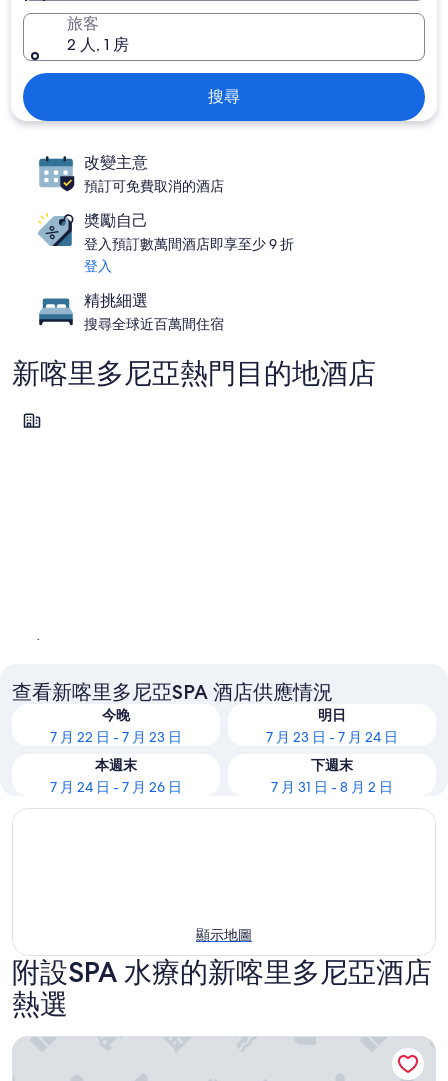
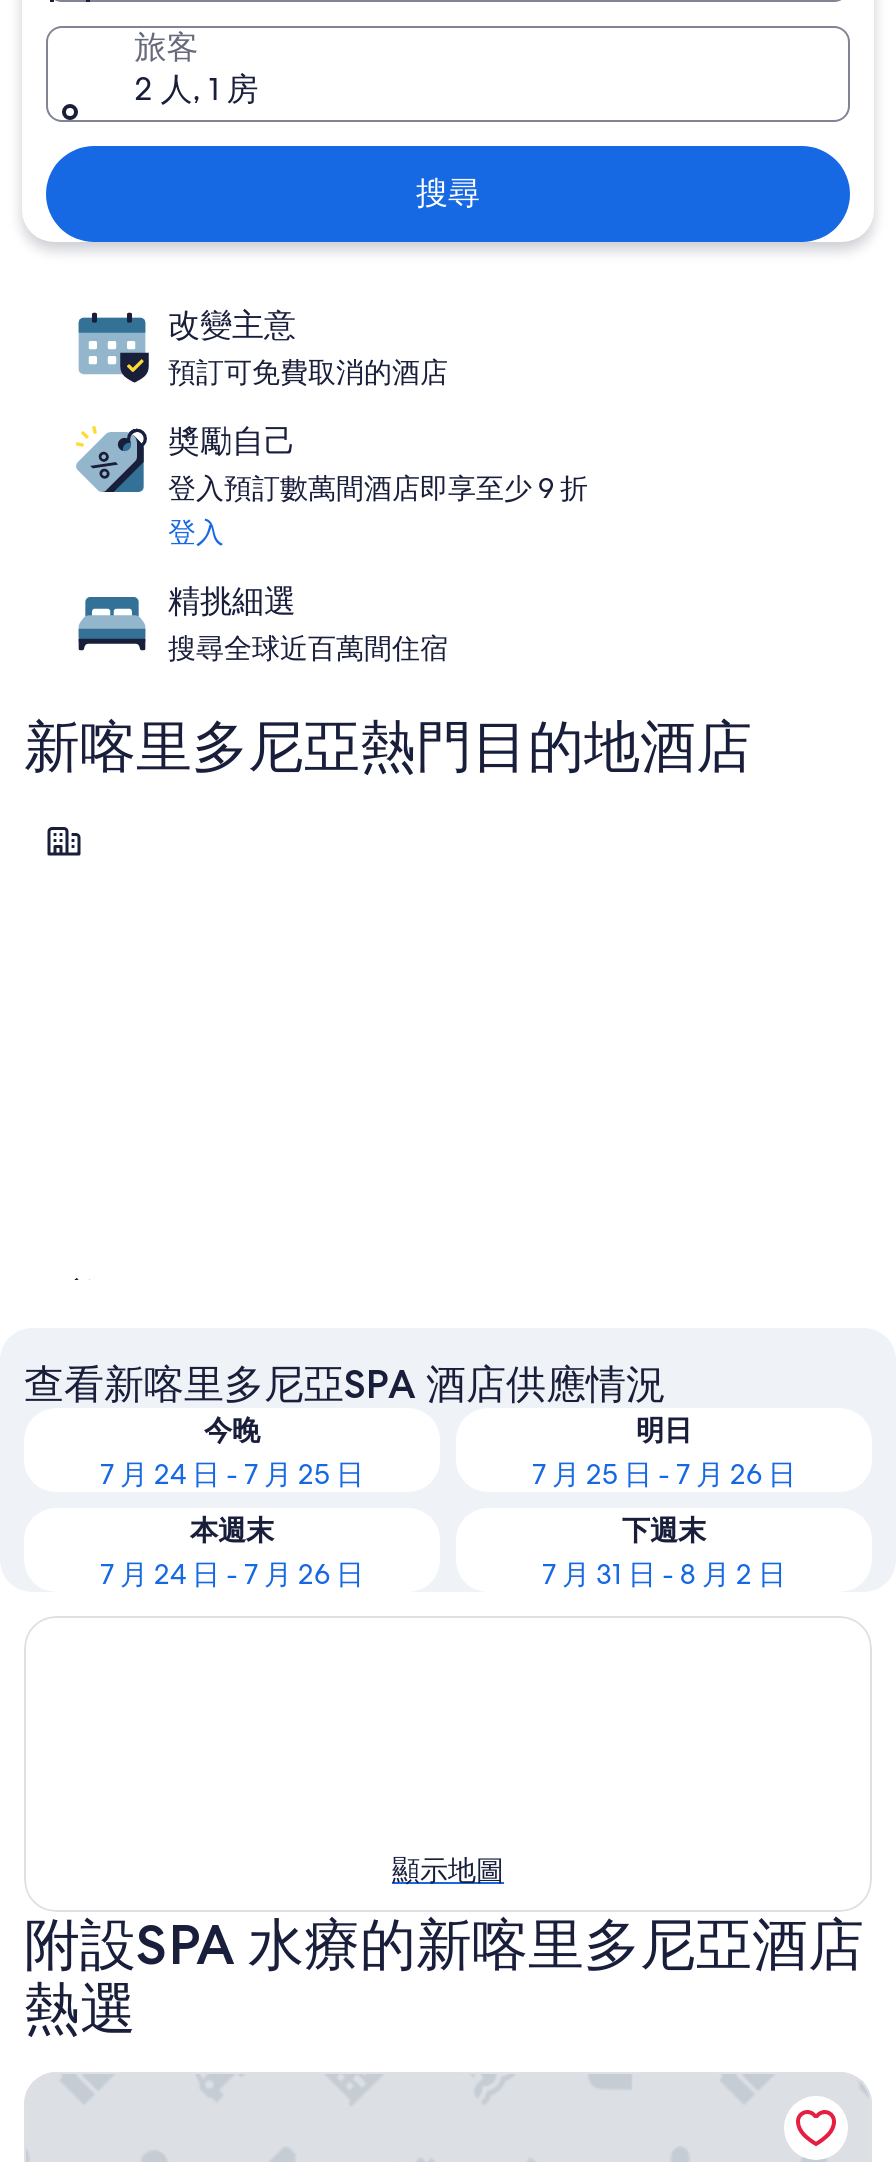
- 7 月 22 日 - 7 月 23 日
+ 7 月 24 日 - 7 月 25 日

- 7 月 23 日 - 7 月 24 日
+ 7 月 25 日 - 7 月 26 日
